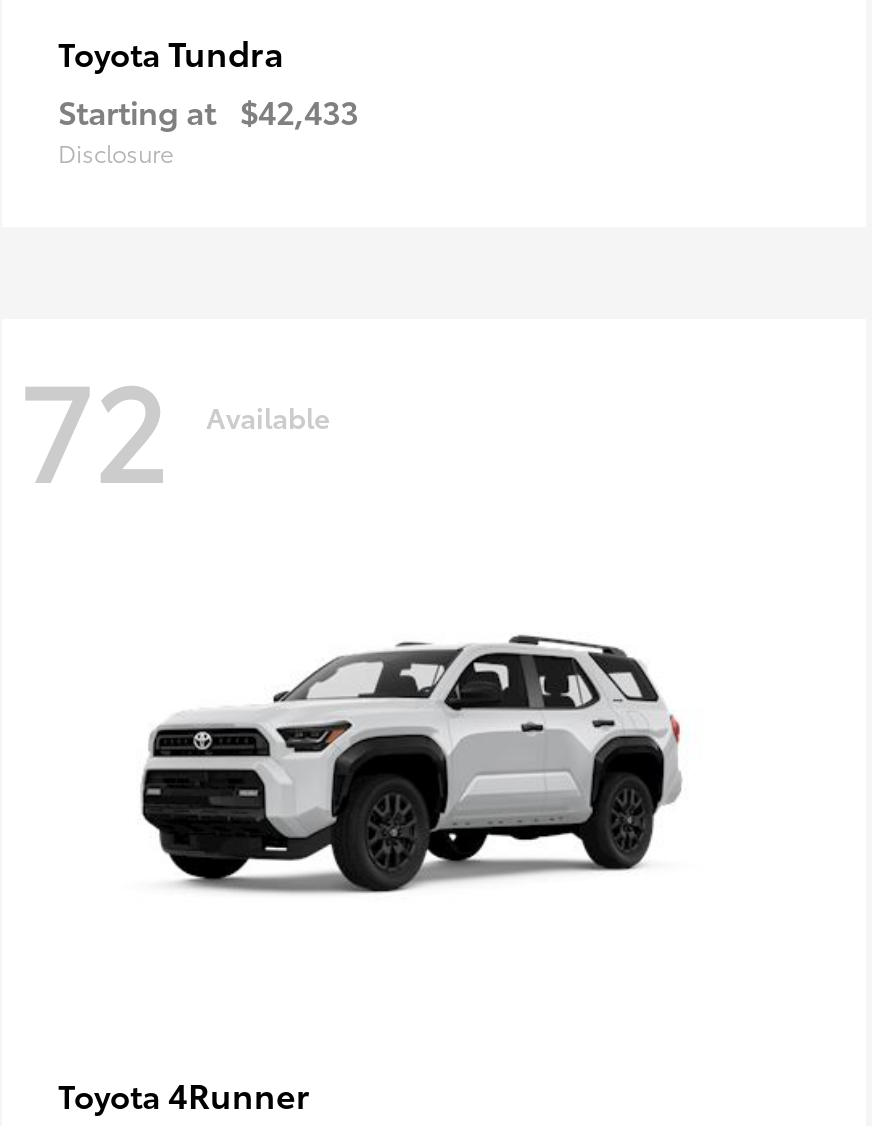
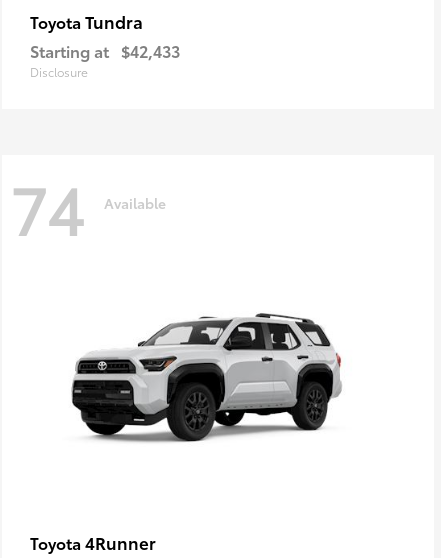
- 72 Available
+ 74 Available
